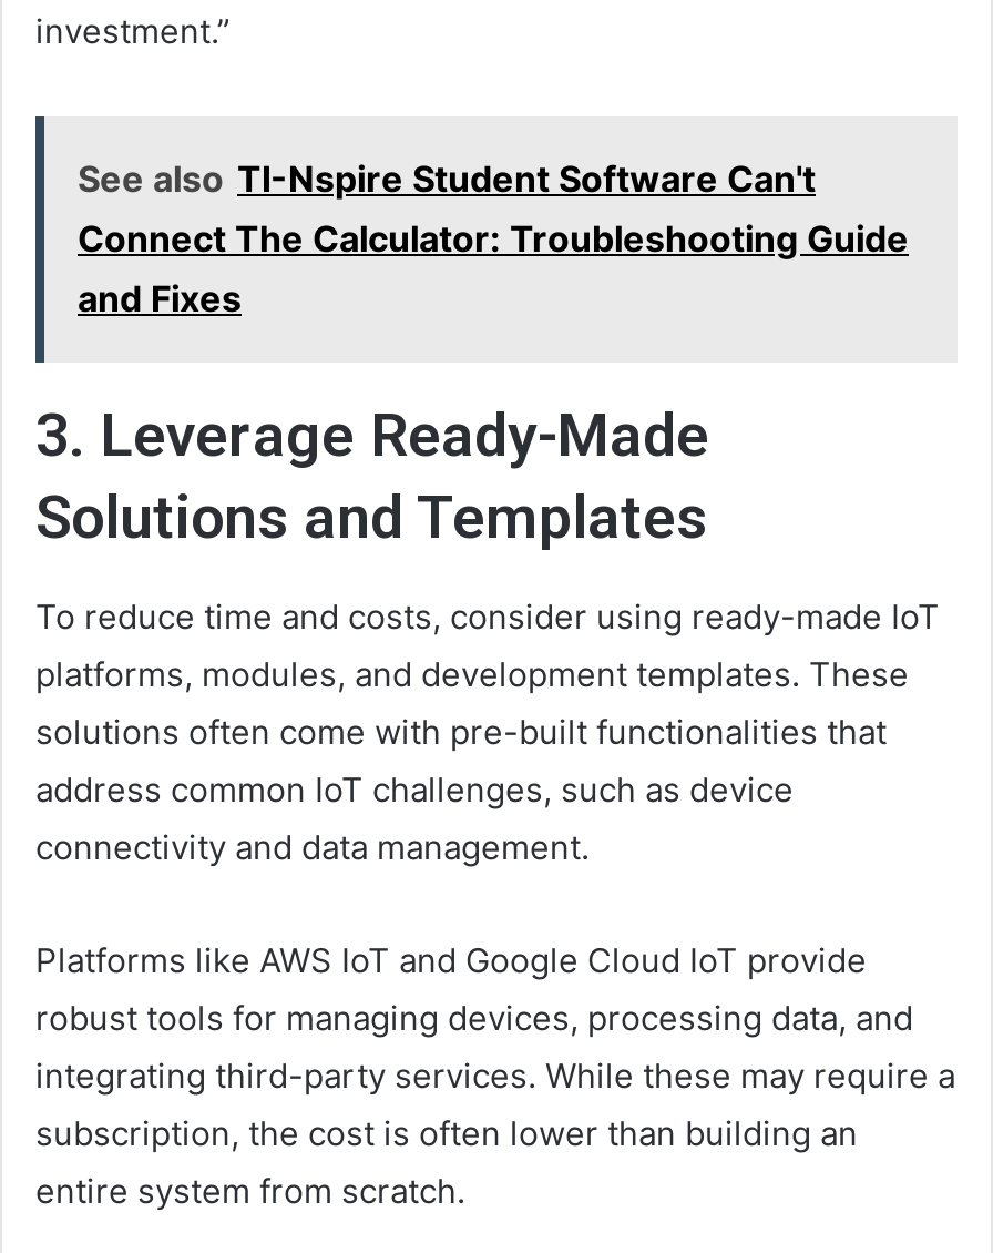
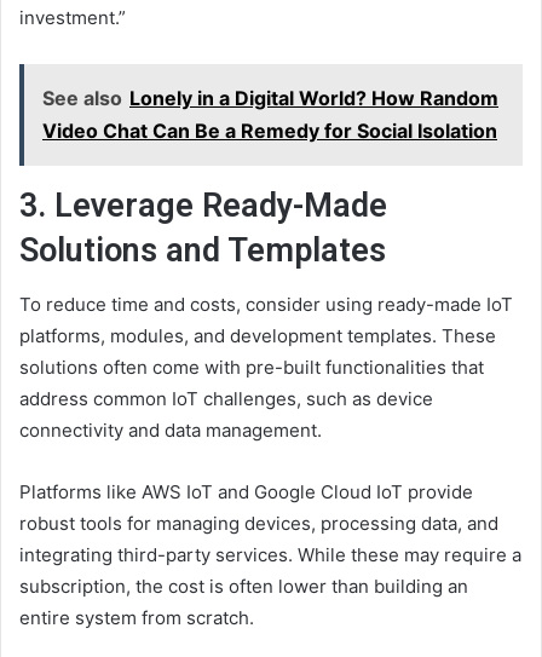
- See also TI-Nspire Student Software Can't
- Connect The Calculator: Troubleshooting Guide
- and Fixes
+ See also Lonely in a Digital World? How Random
+ Video Chat Can Be a Remedy for Social Isolation
